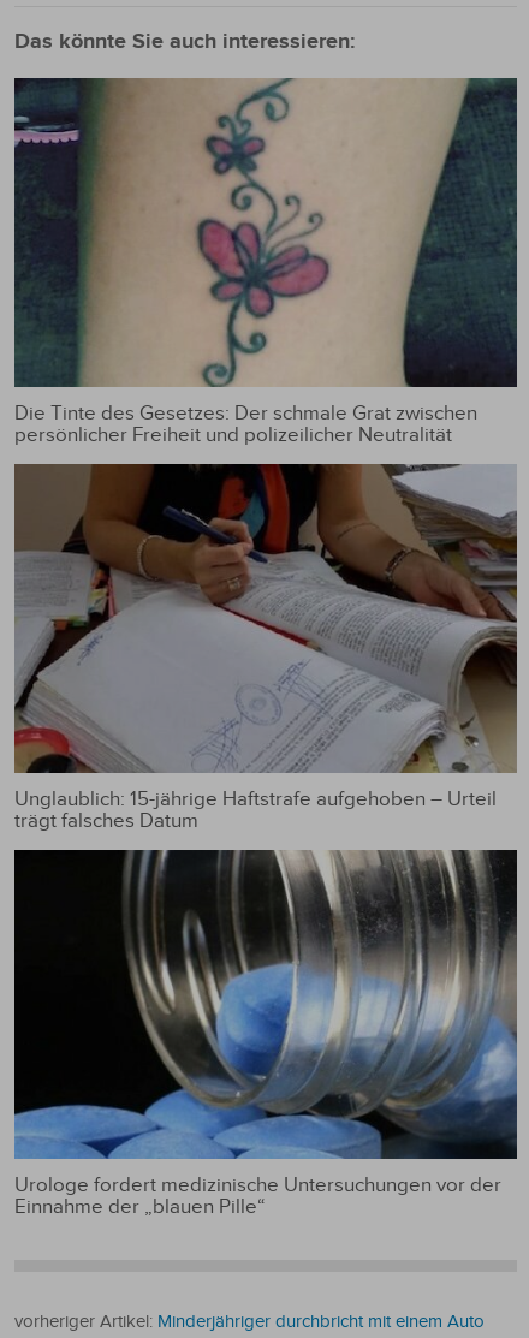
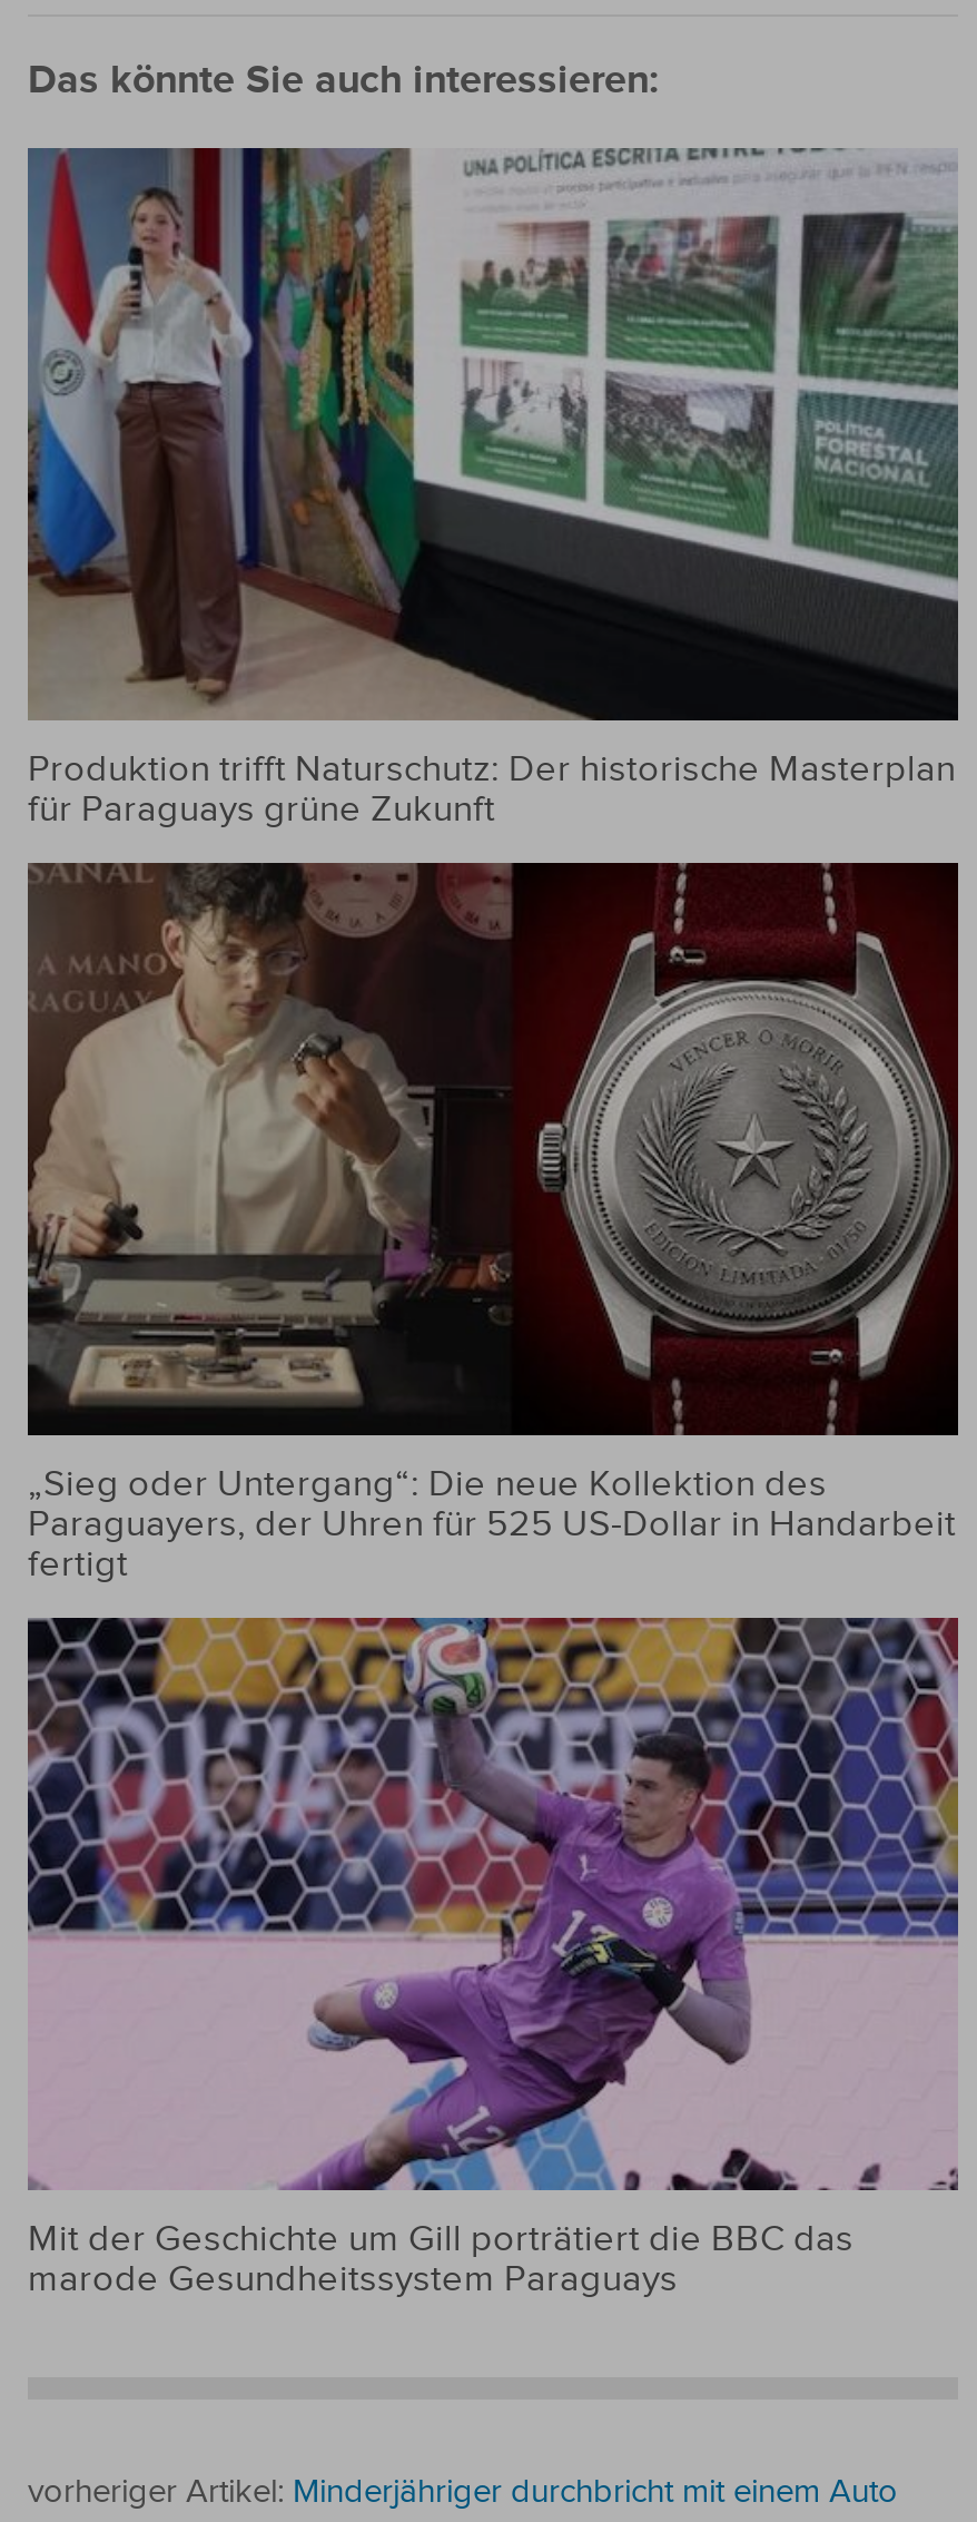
- [image]
- Die Tinte des Gesetzes: Der schmale Grat zwischen
- persönlicher Freiheit und polizeilicher Neutralität
+ [image]
+ Produktion trifft Naturschutz: Der historische Masterplan
+ für Paraguays grüne Zukunft

- [image]
- Unglaublich: 15-jährige Haftstrafe aufgehoben – Urteil
- trägt falsches Datum
+ [image]
+ „Sieg oder Untergang“: Die neue Kollektion des
+ Paraguayers, der Uhren für 525 US-Dollar in Handarbeit
+ fertigt

- [image]
- Urologe fordert medizinische Untersuchungen vor der
- Einnahme der „blauen Pille“
+ [image]
+ Mit der Geschichte um Gill porträtiert die BBC das
+ marode Gesundheitssystem Paraguays
